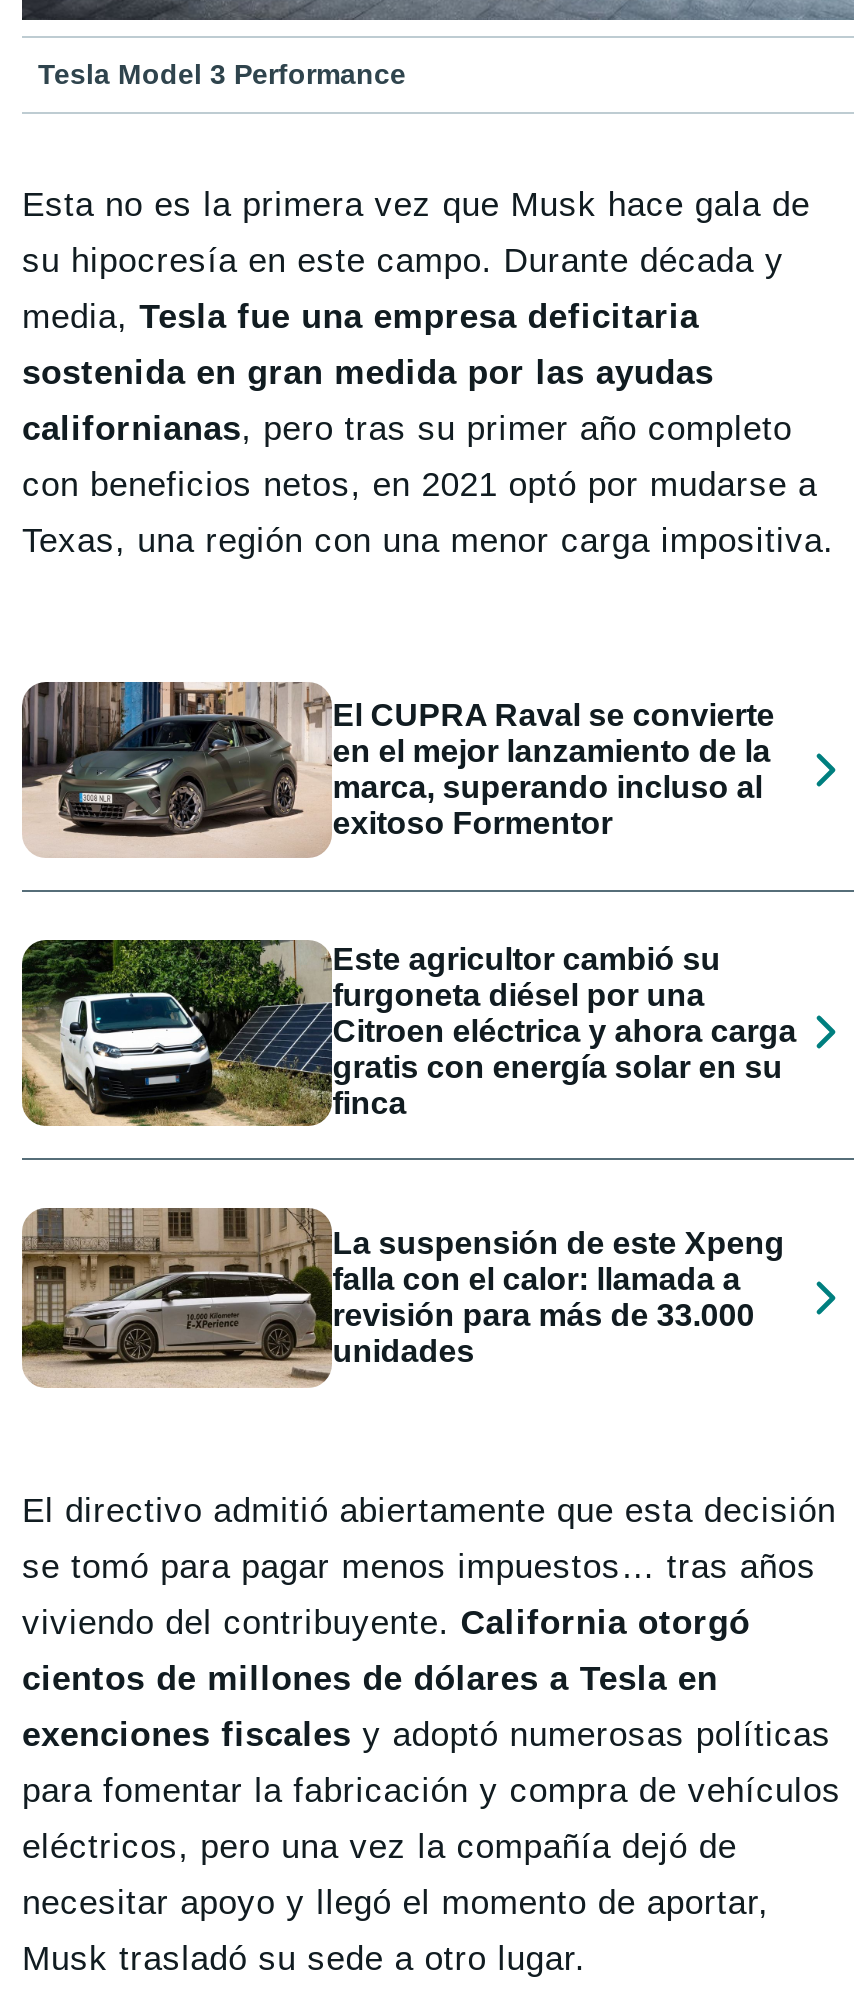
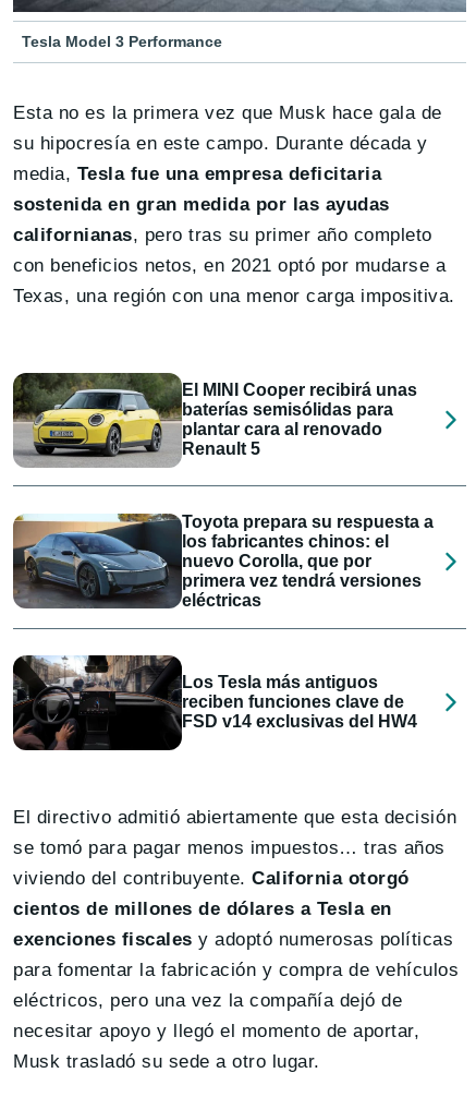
- [image]
- El CUPRA Raval se convierte
- en el mejor lanzamiento de la
- marca, superando incluso al
- exitoso Formentor
+ [image]
+ El MINI Cooper recibirá unas
+ baterías semisólidas para
+ plantar cara al renovado
+ Renault 5

- [image]
- Este agricultor cambió su
- furgoneta diésel por una
- Citroen eléctrica y ahora carga
- gratis con energía solar en su
- finca
+ [image]
+ Toyota prepara su respuesta a
+ los fabricantes chinos: el
+ nuevo Corolla, que por
+ primera vez tendrá versiones
+ eléctricas

- [image]
- La suspensión de este Xpeng
- falla con el calor: llamada a
- revisión para más de 33.000
- unidades
+ [image]
+ Los Tesla más antiguos
+ reciben funciones clave de
+ FSD v14 exclusivas del HW4
